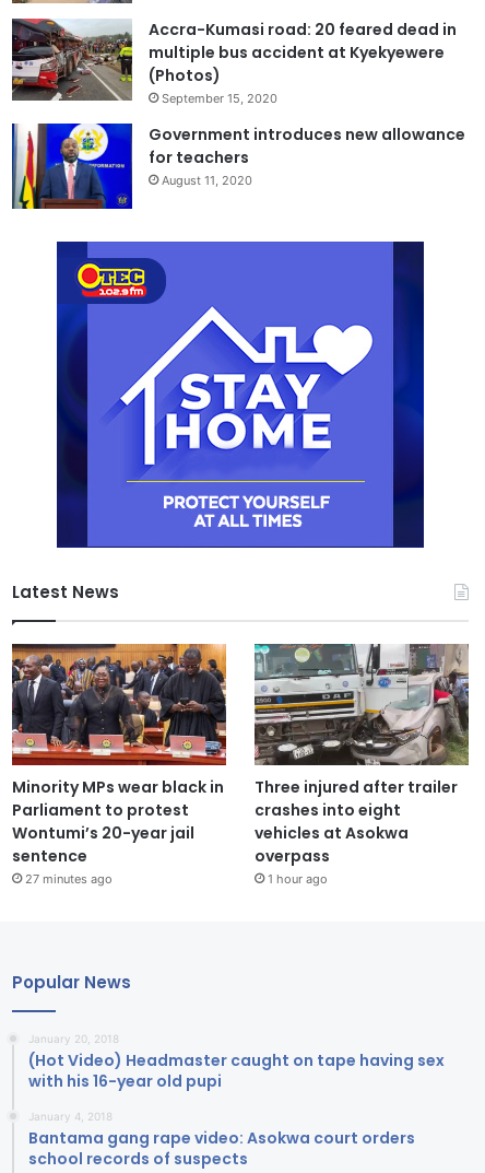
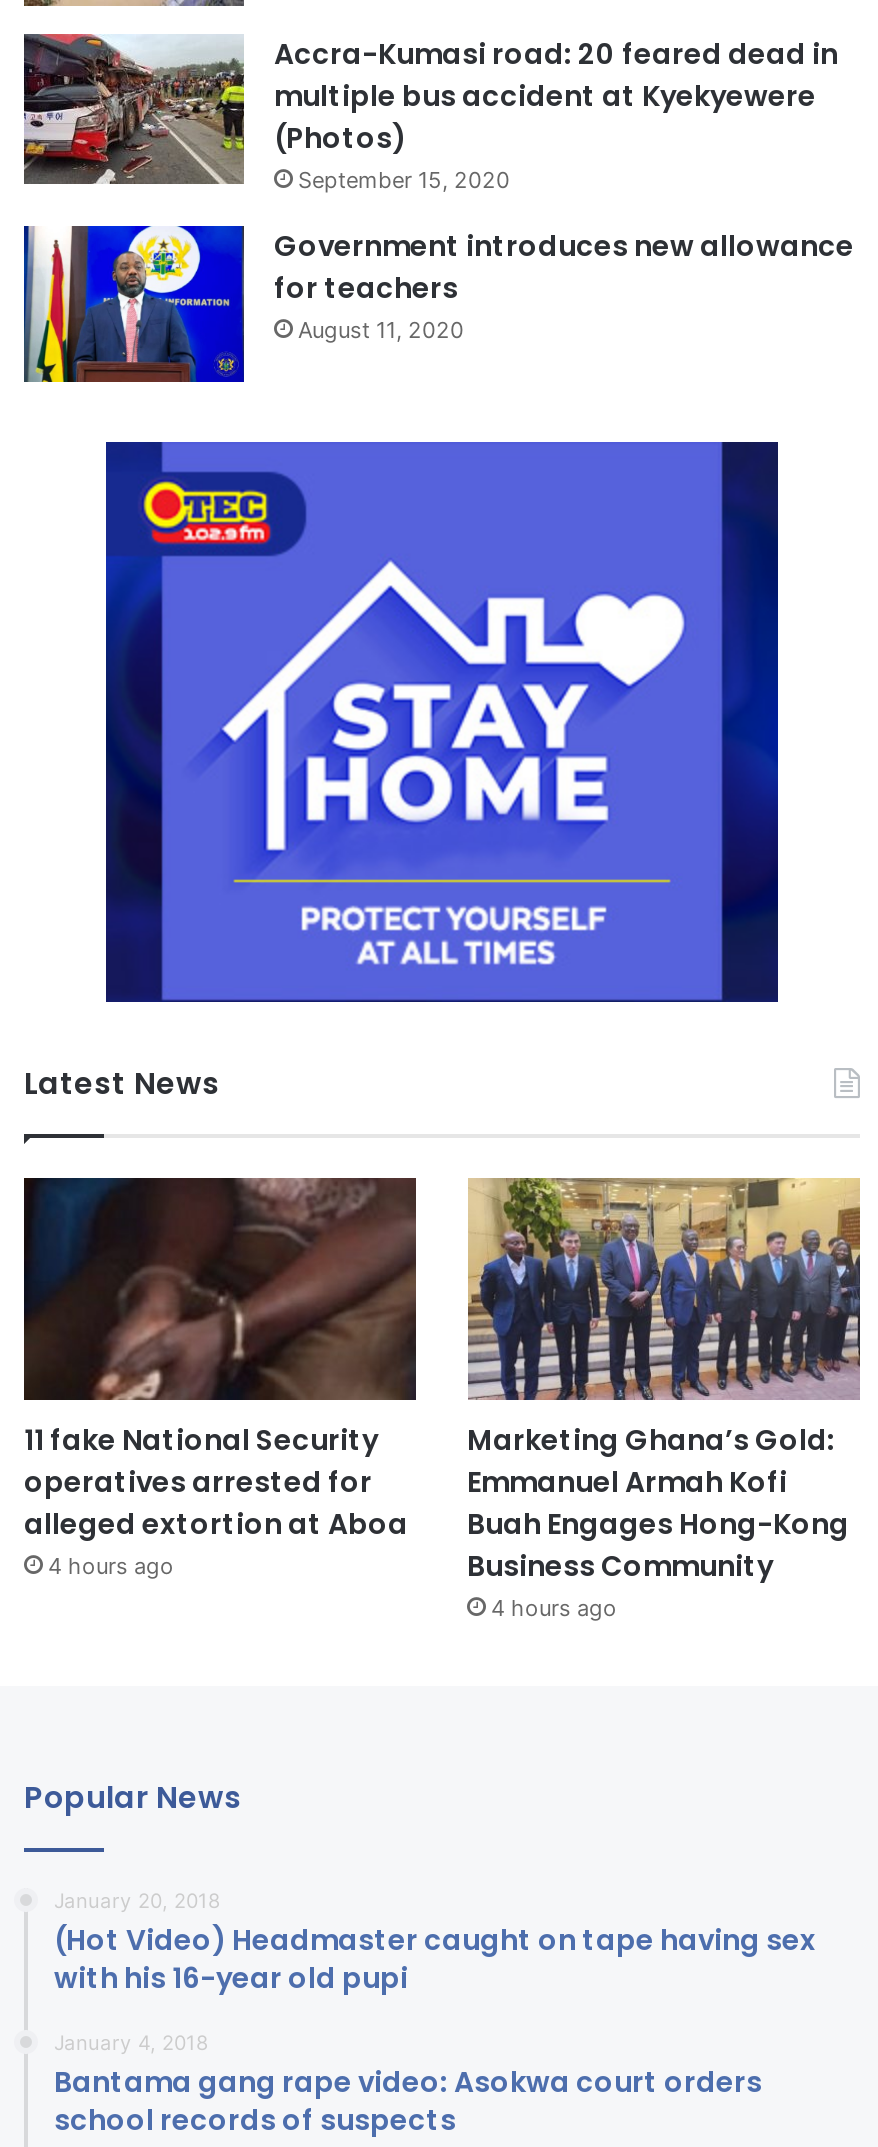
- [image]
- Minority MPs wear black in
- Parliament to protest
- Wontumi’s 20-year jail
- sentence
- 27 minutes ago
+ [image]
+ 11 fake National Security
+ operatives arrested for
+ alleged extortion at Aboa
+ 4 hours ago

- [image]
- Three injured after trailer
- crashes into eight
- vehicles at Asokwa
- overpass
- 1 hour ago
+ [image]
+ Marketing Ghana’s Gold:
+ Emmanuel Armah Kofi
+ Buah Engages Hong-Kong
+ Business Community
+ 4 hours ago
